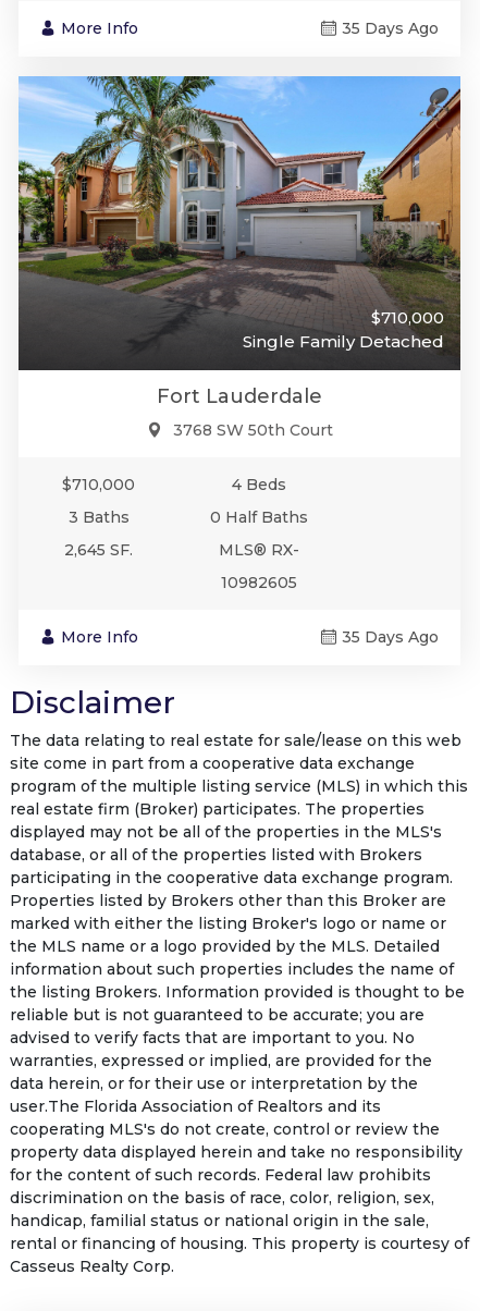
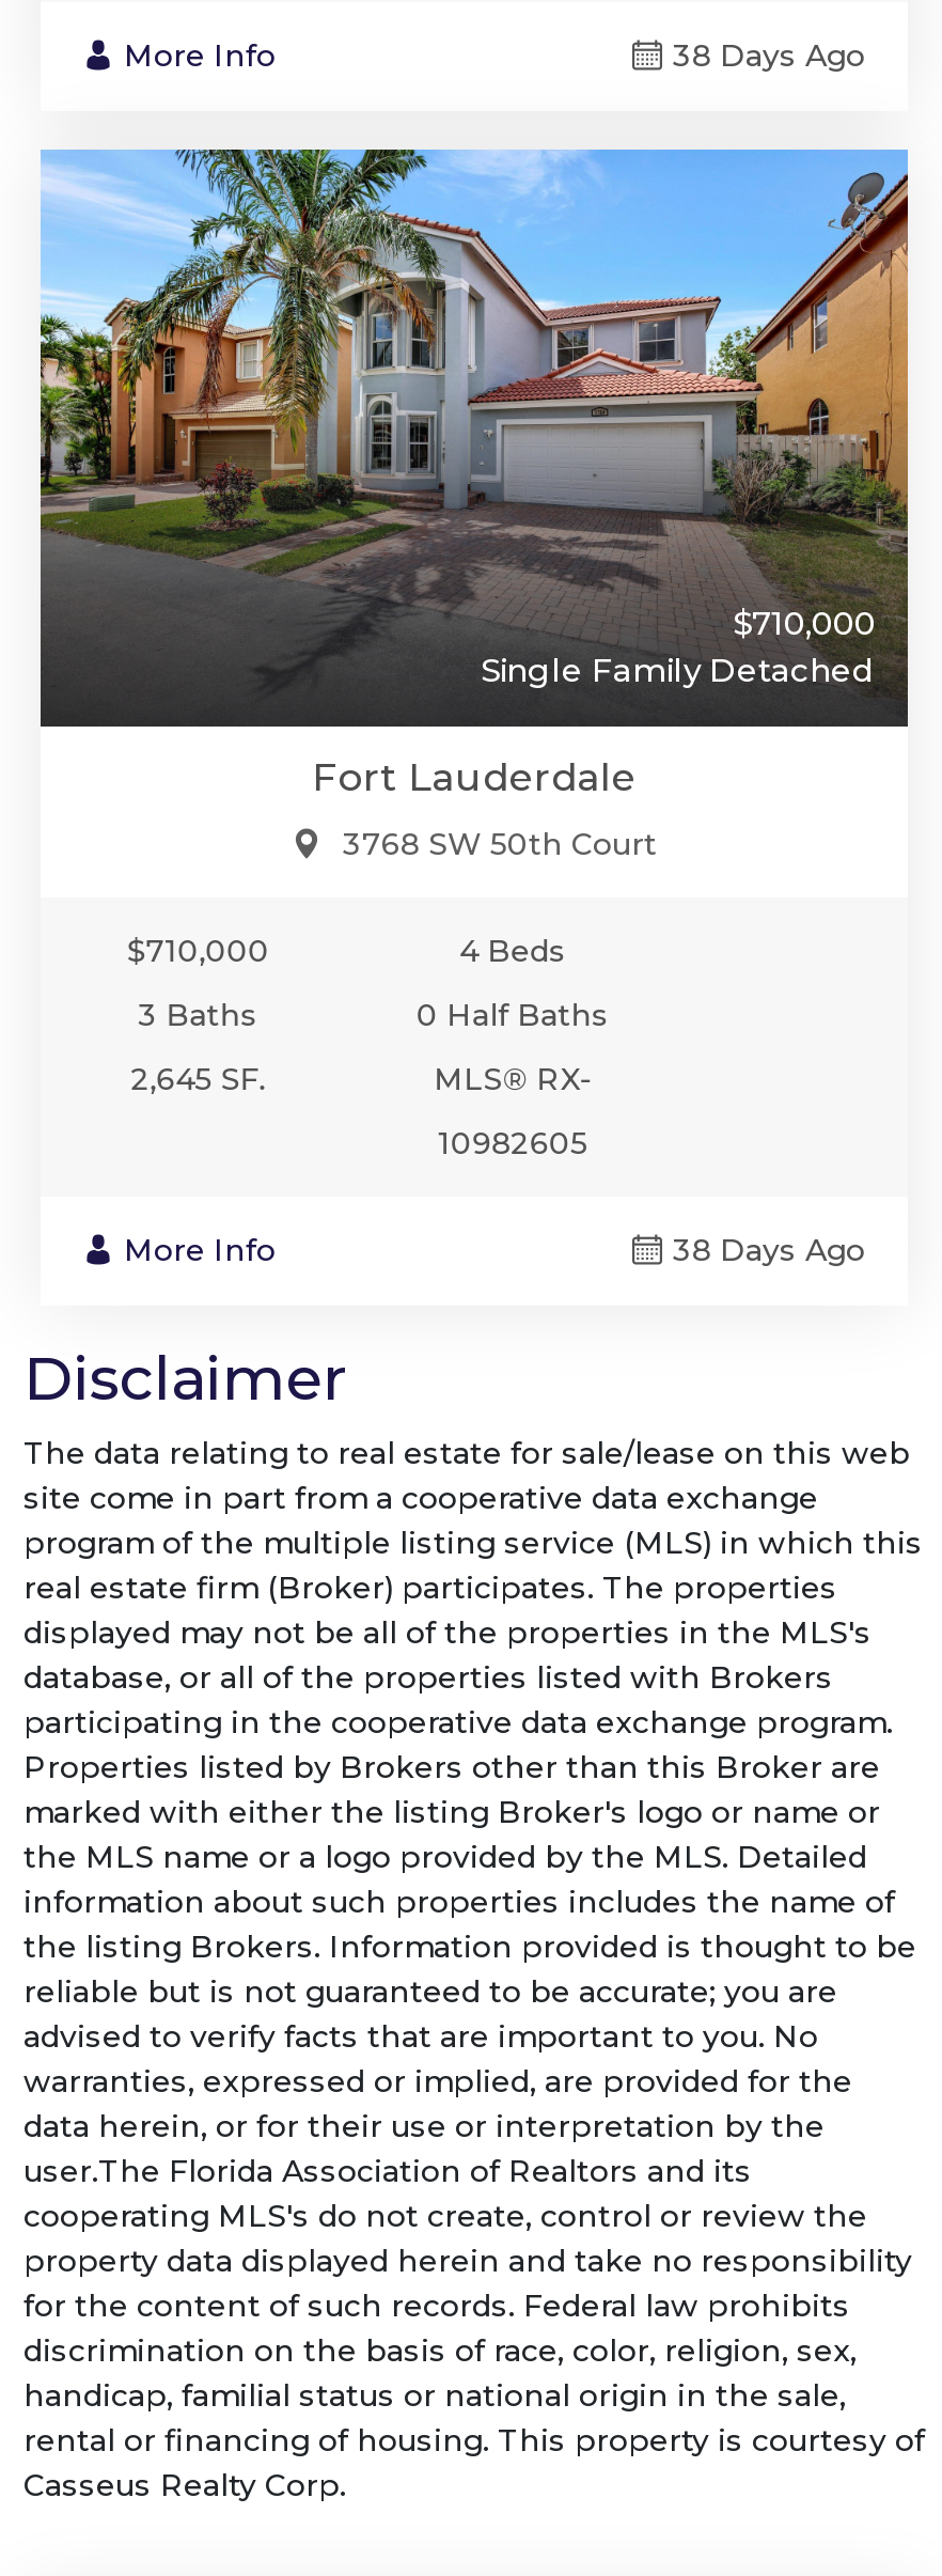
- 35 Days Ago
+ 38 Days Ago

- 35 Days Ago
+ 38 Days Ago
